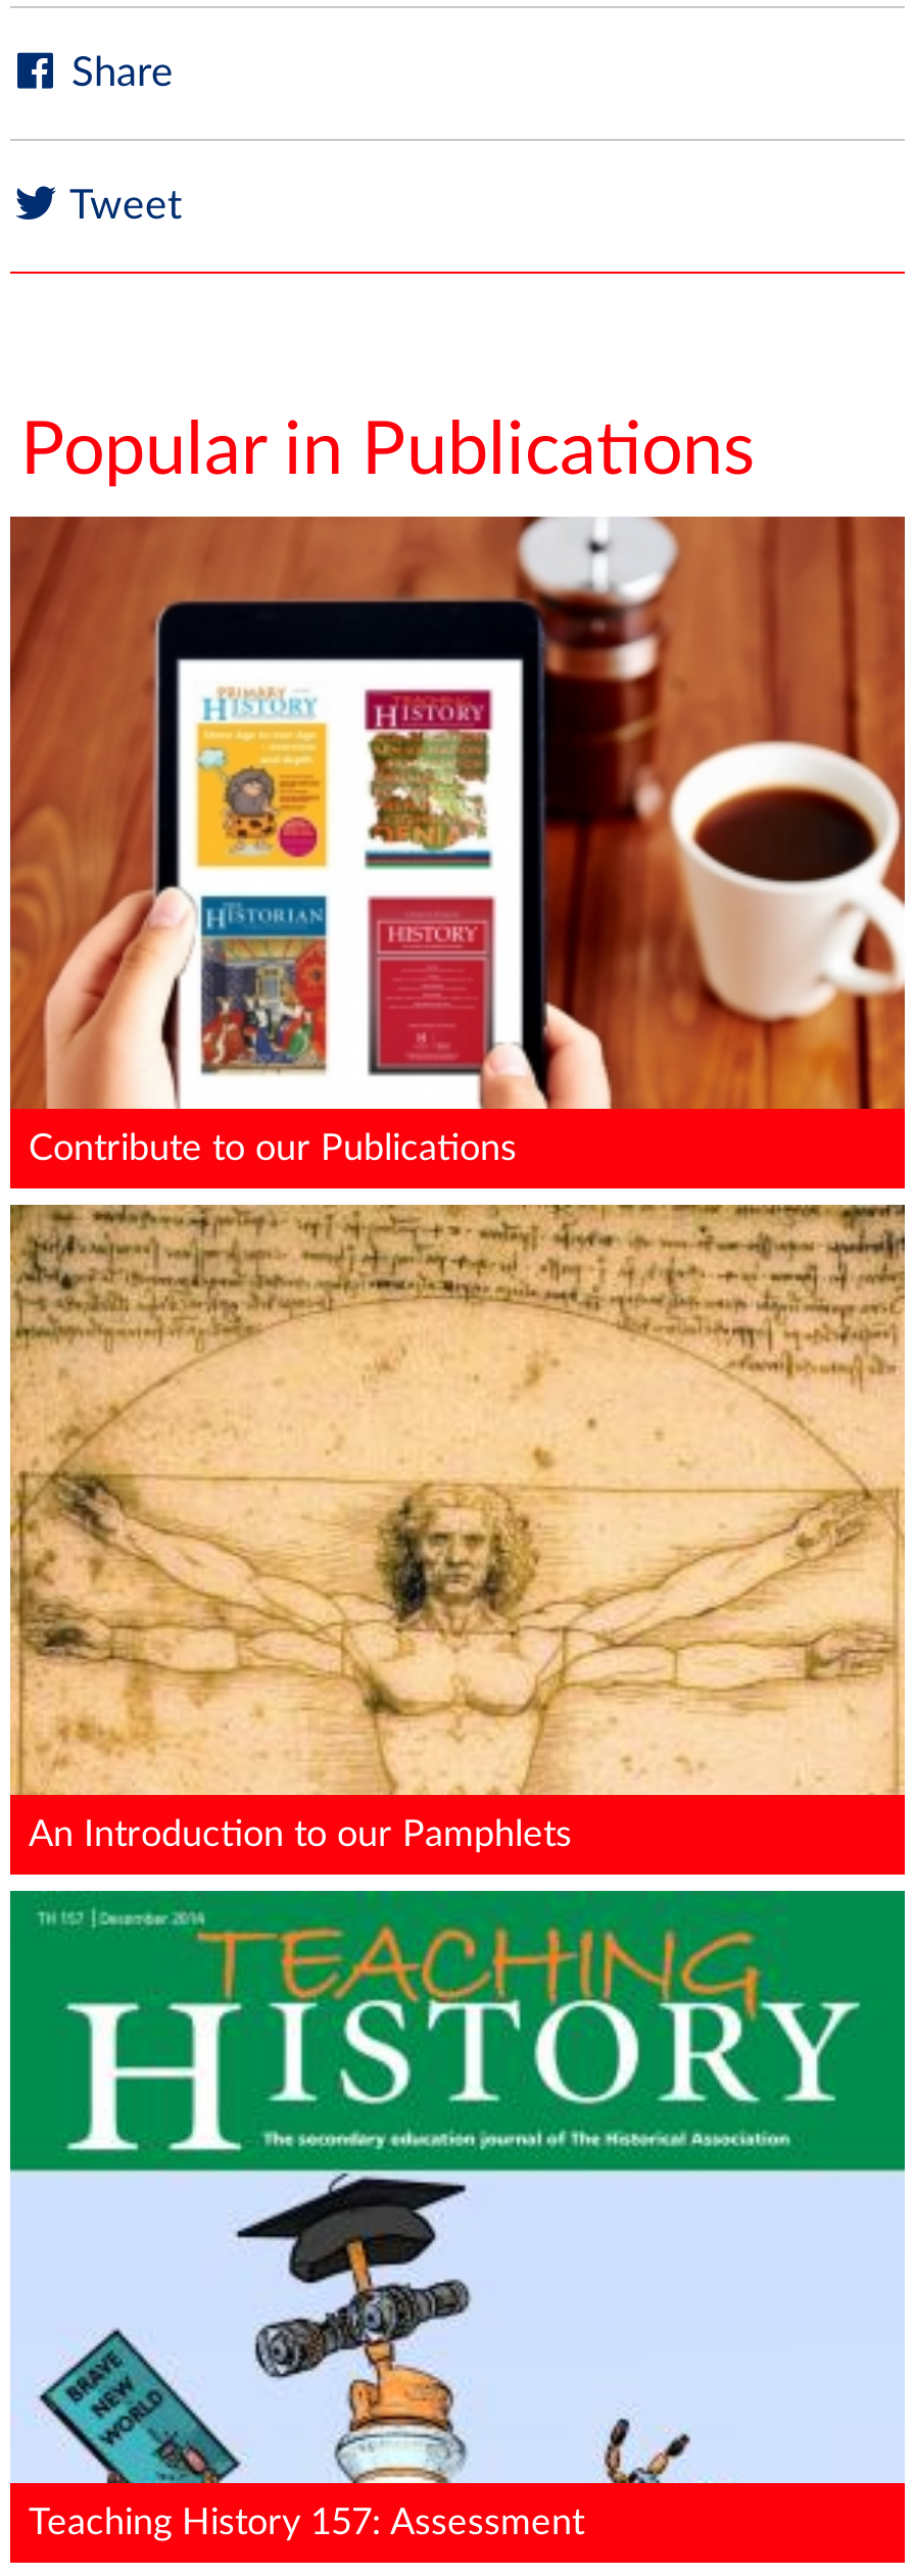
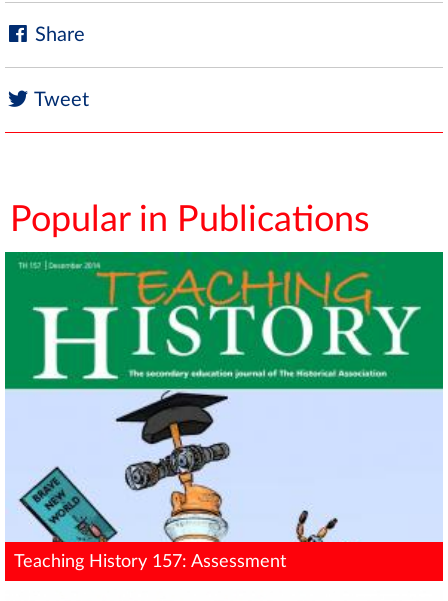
- [image]
- Contribute to our Publications

- [image]
- An Introduction to our Pamphlets
